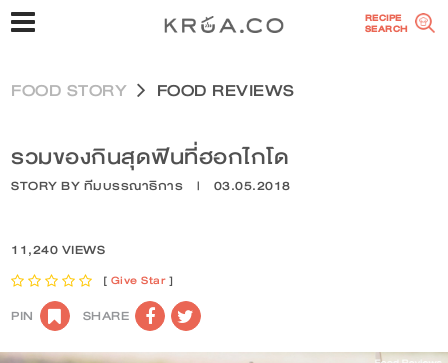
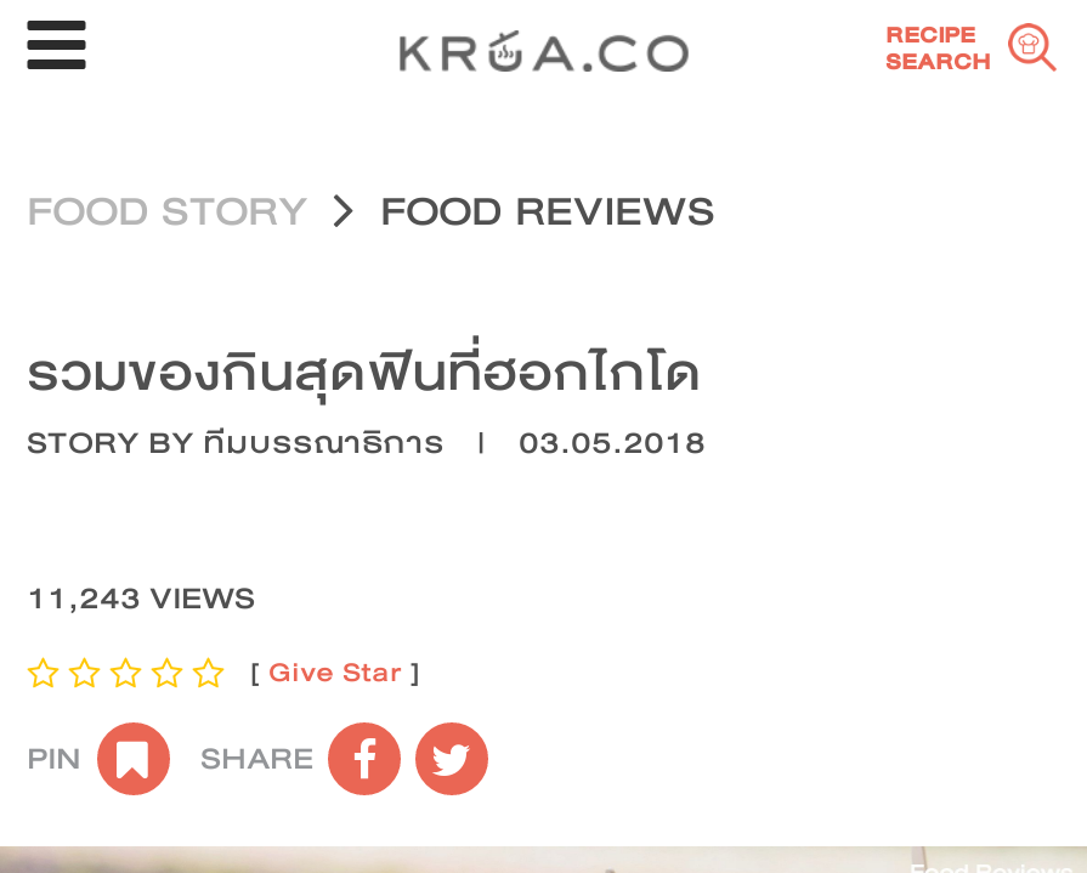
- 11,240 VIEWS
+ 11,243 VIEWS
